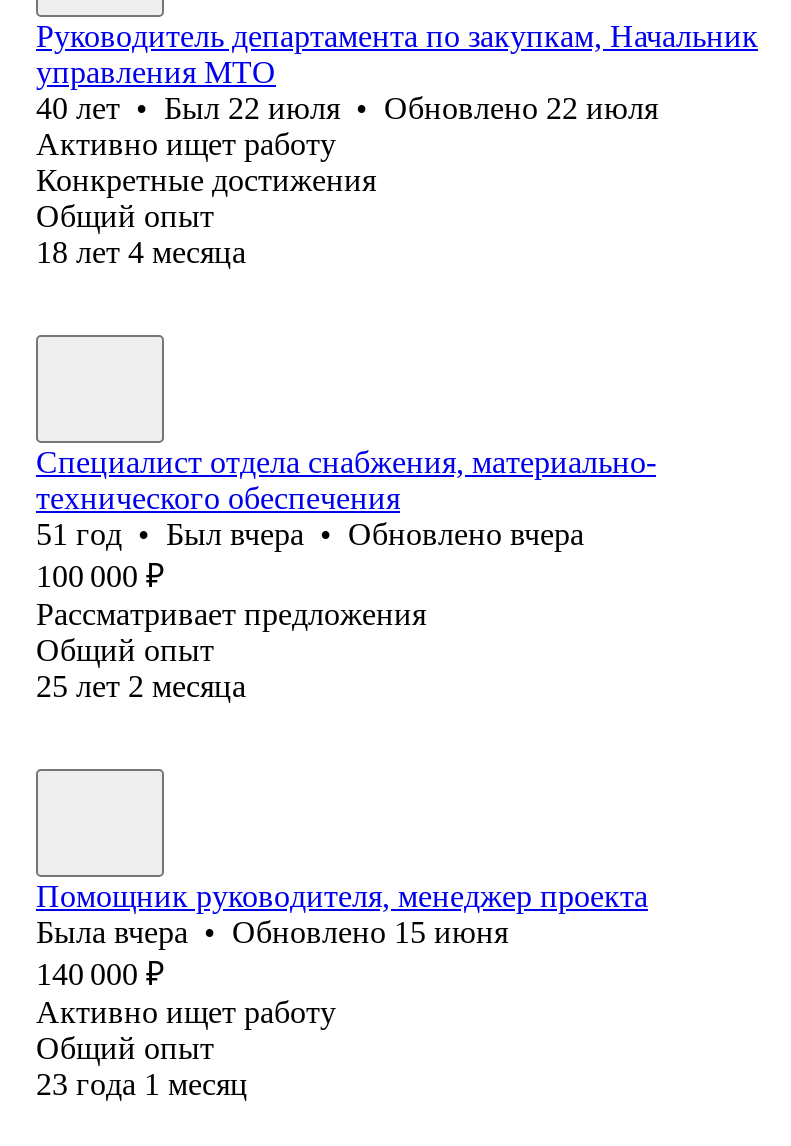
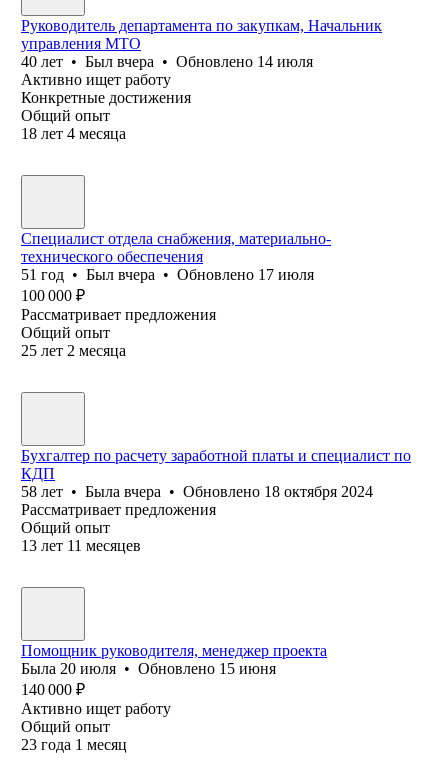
- 40 лет • Был 22 июля • Обновлено 22 июля
+ 40 лет • Был вчера • Обновлено 14 июля

- 51 год • Был вчера • Обновлено вчера
+ 51 год • Был вчера • Обновлено 17 июля

+ Бухгалтер по расчету заработной платы и специалист по
+ КДП
+ 58 лет • Была вчера • Обновлено 18 октября 2024
+ Рассматривает предложения
+ Общий опыт
+ 13 лет 11 месяцев

- Была вчера • Обновлено 15 июня
+ Была 20 июля • Обновлено 15 июня
